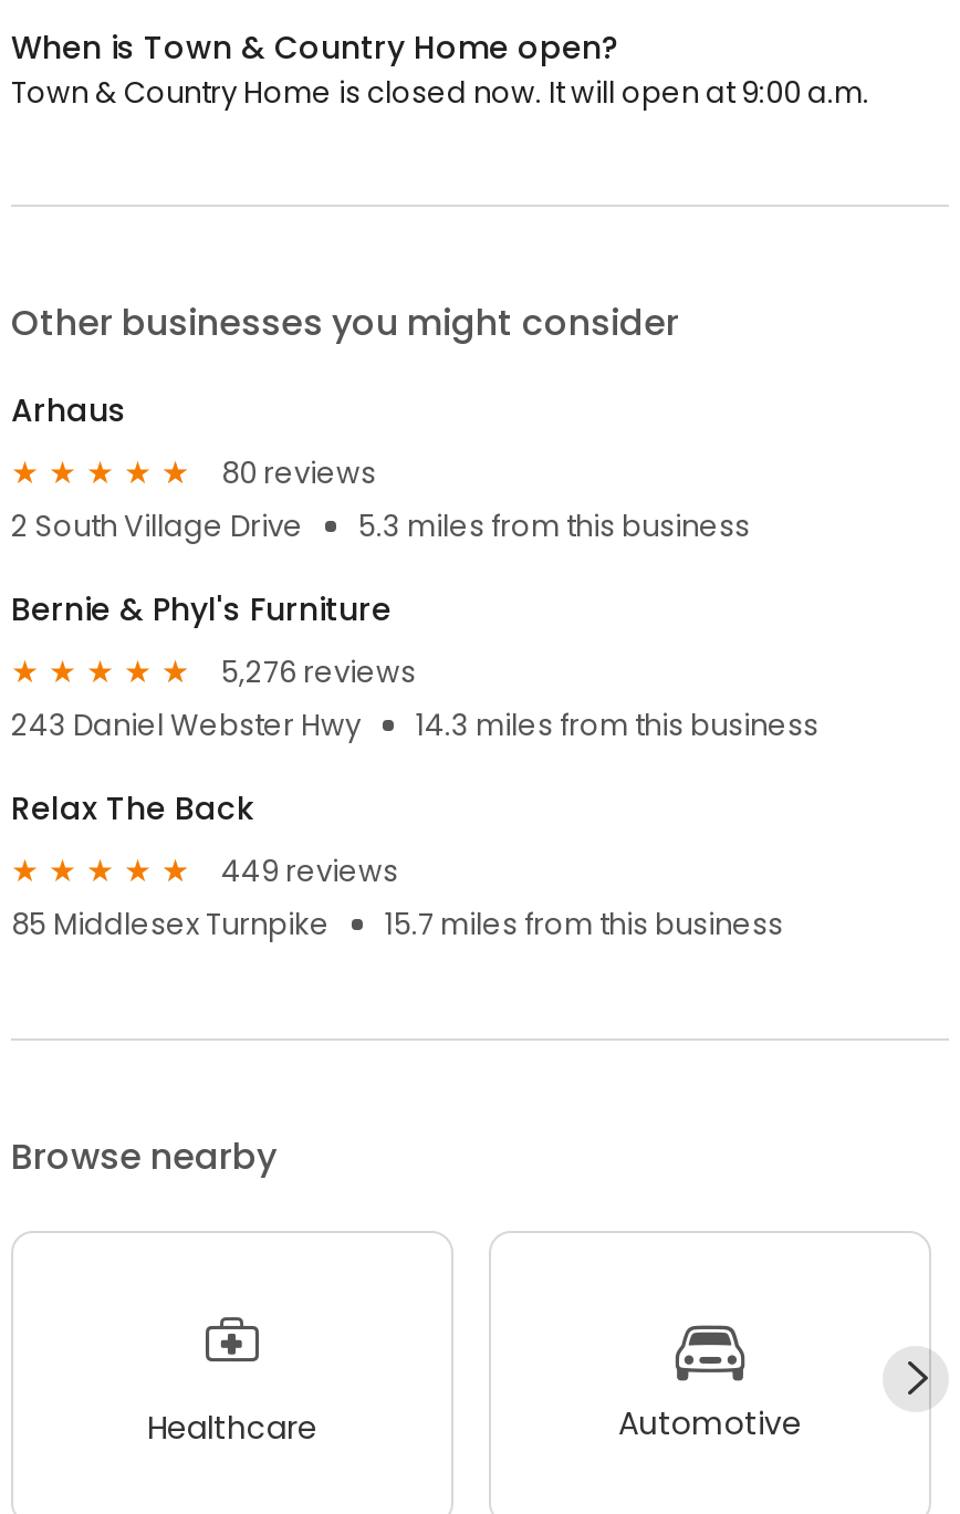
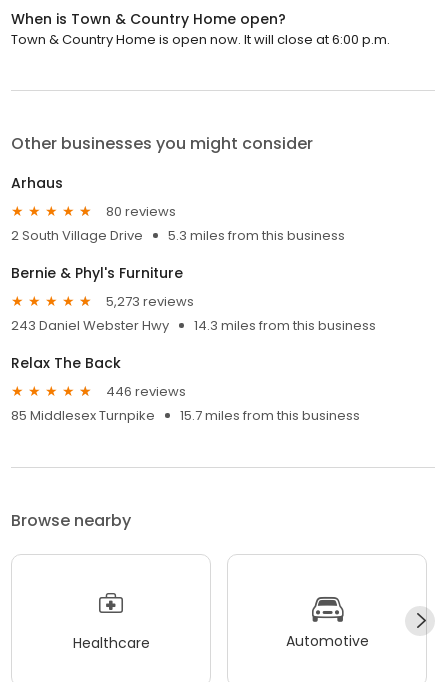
- Town & Country Home is closed now. It will open at 9:00 a.m.
+ Town & Country Home is open now. It will close at 6:00 p.m.

- 5,276 reviews
+ 5,273 reviews

- 449 reviews
+ 446 reviews
